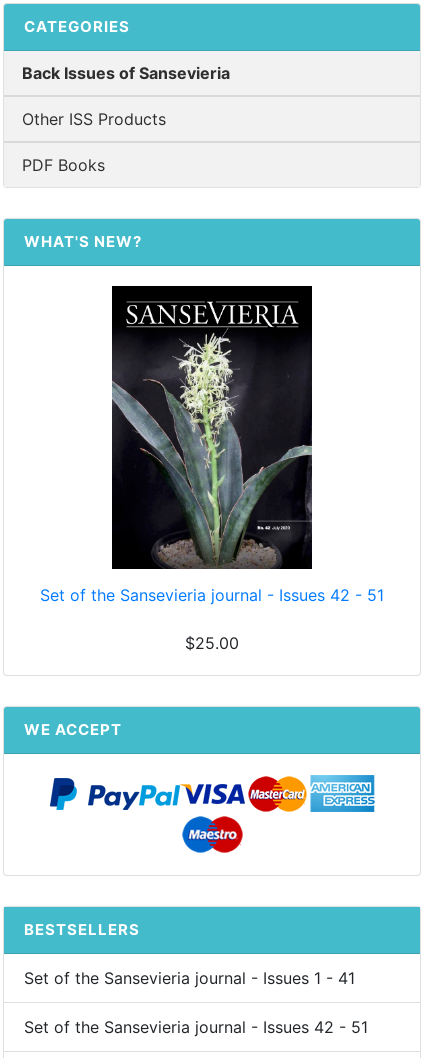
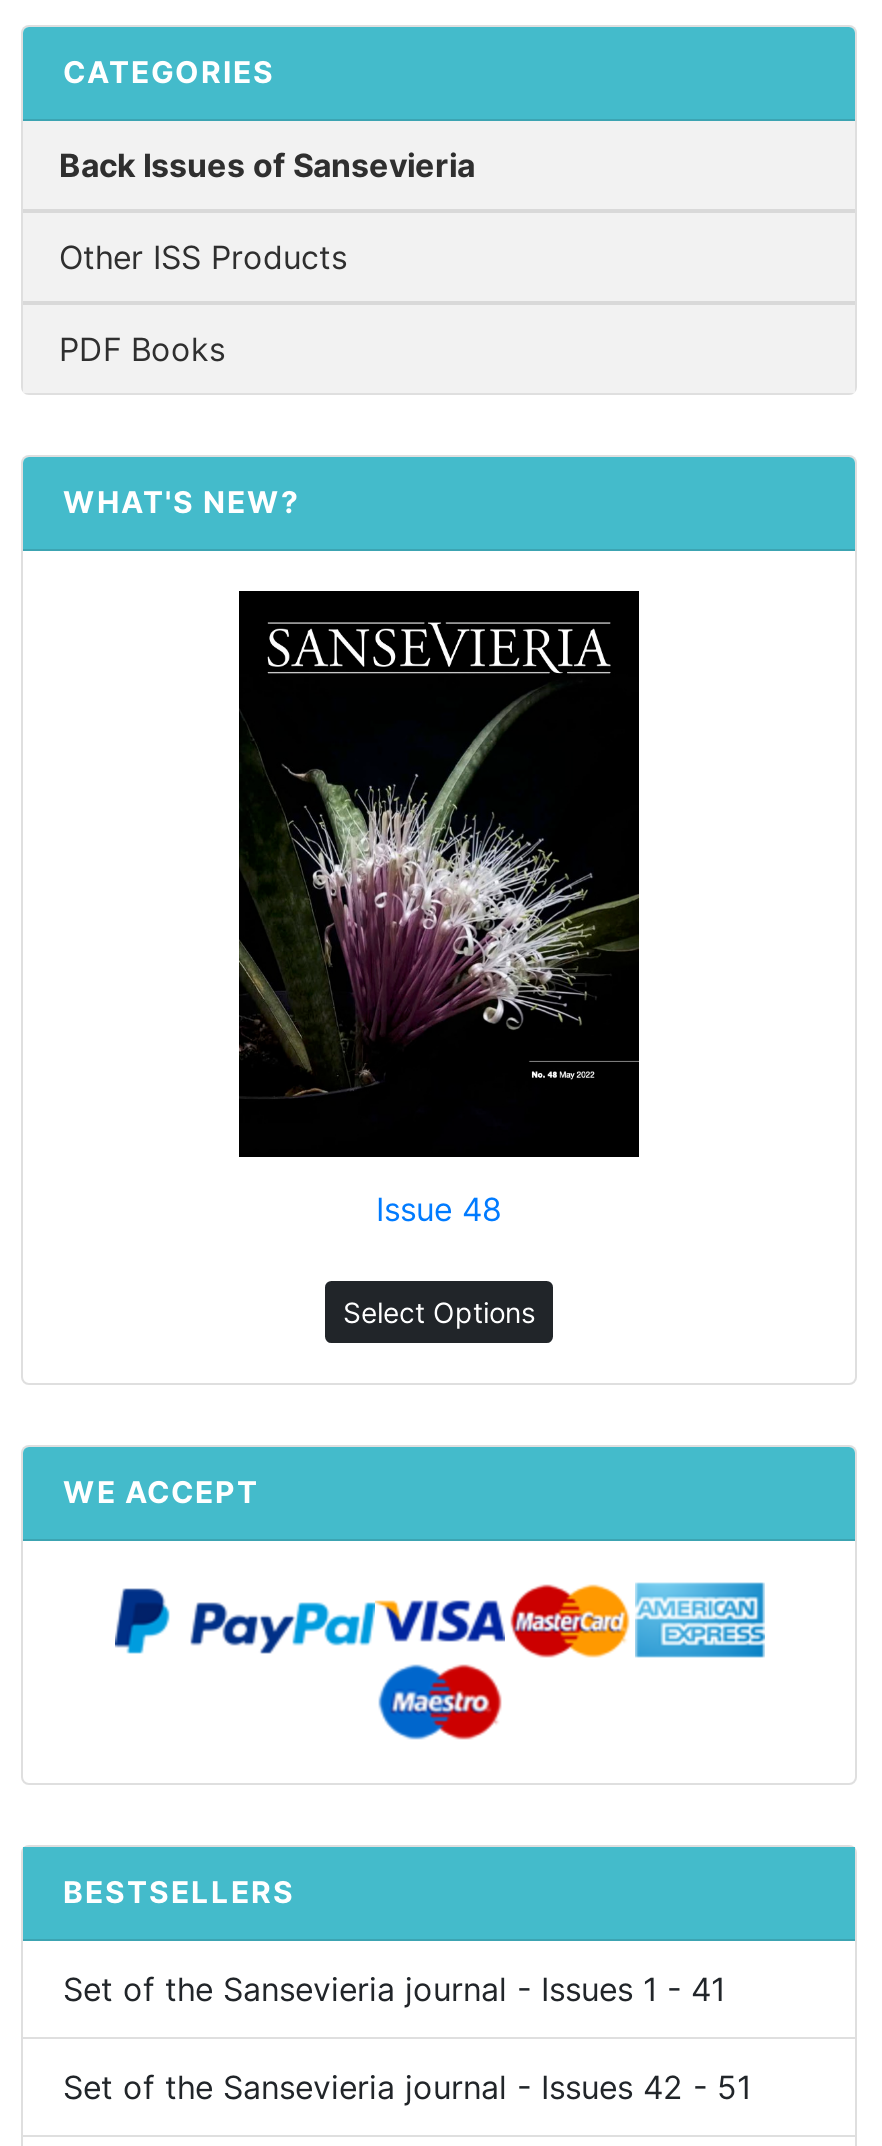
- [image]
- Set of the Sansevieria journal - Issues 42 - 51
+ [image]
+ Issue 48

- $25.00
+ Select Options
